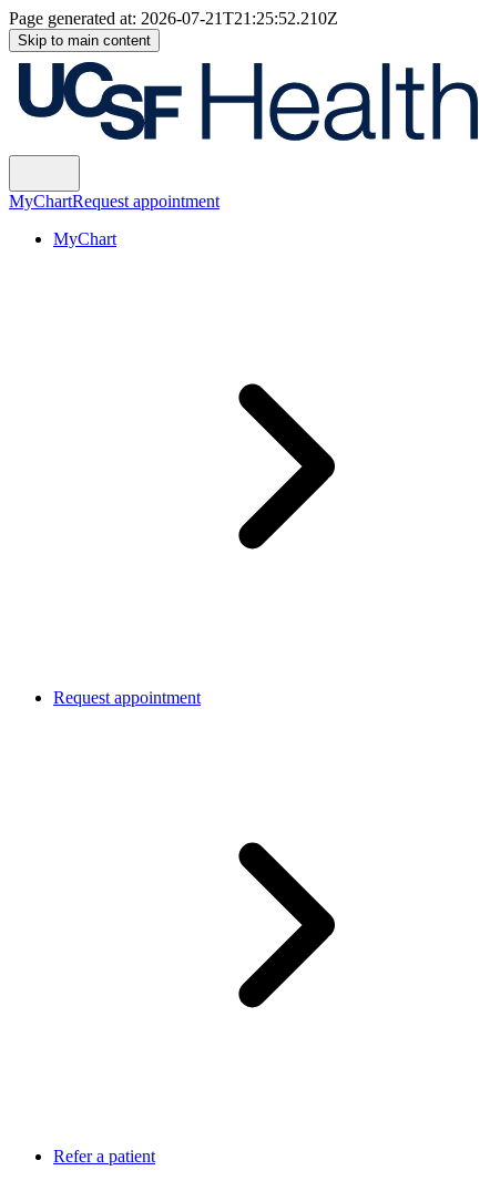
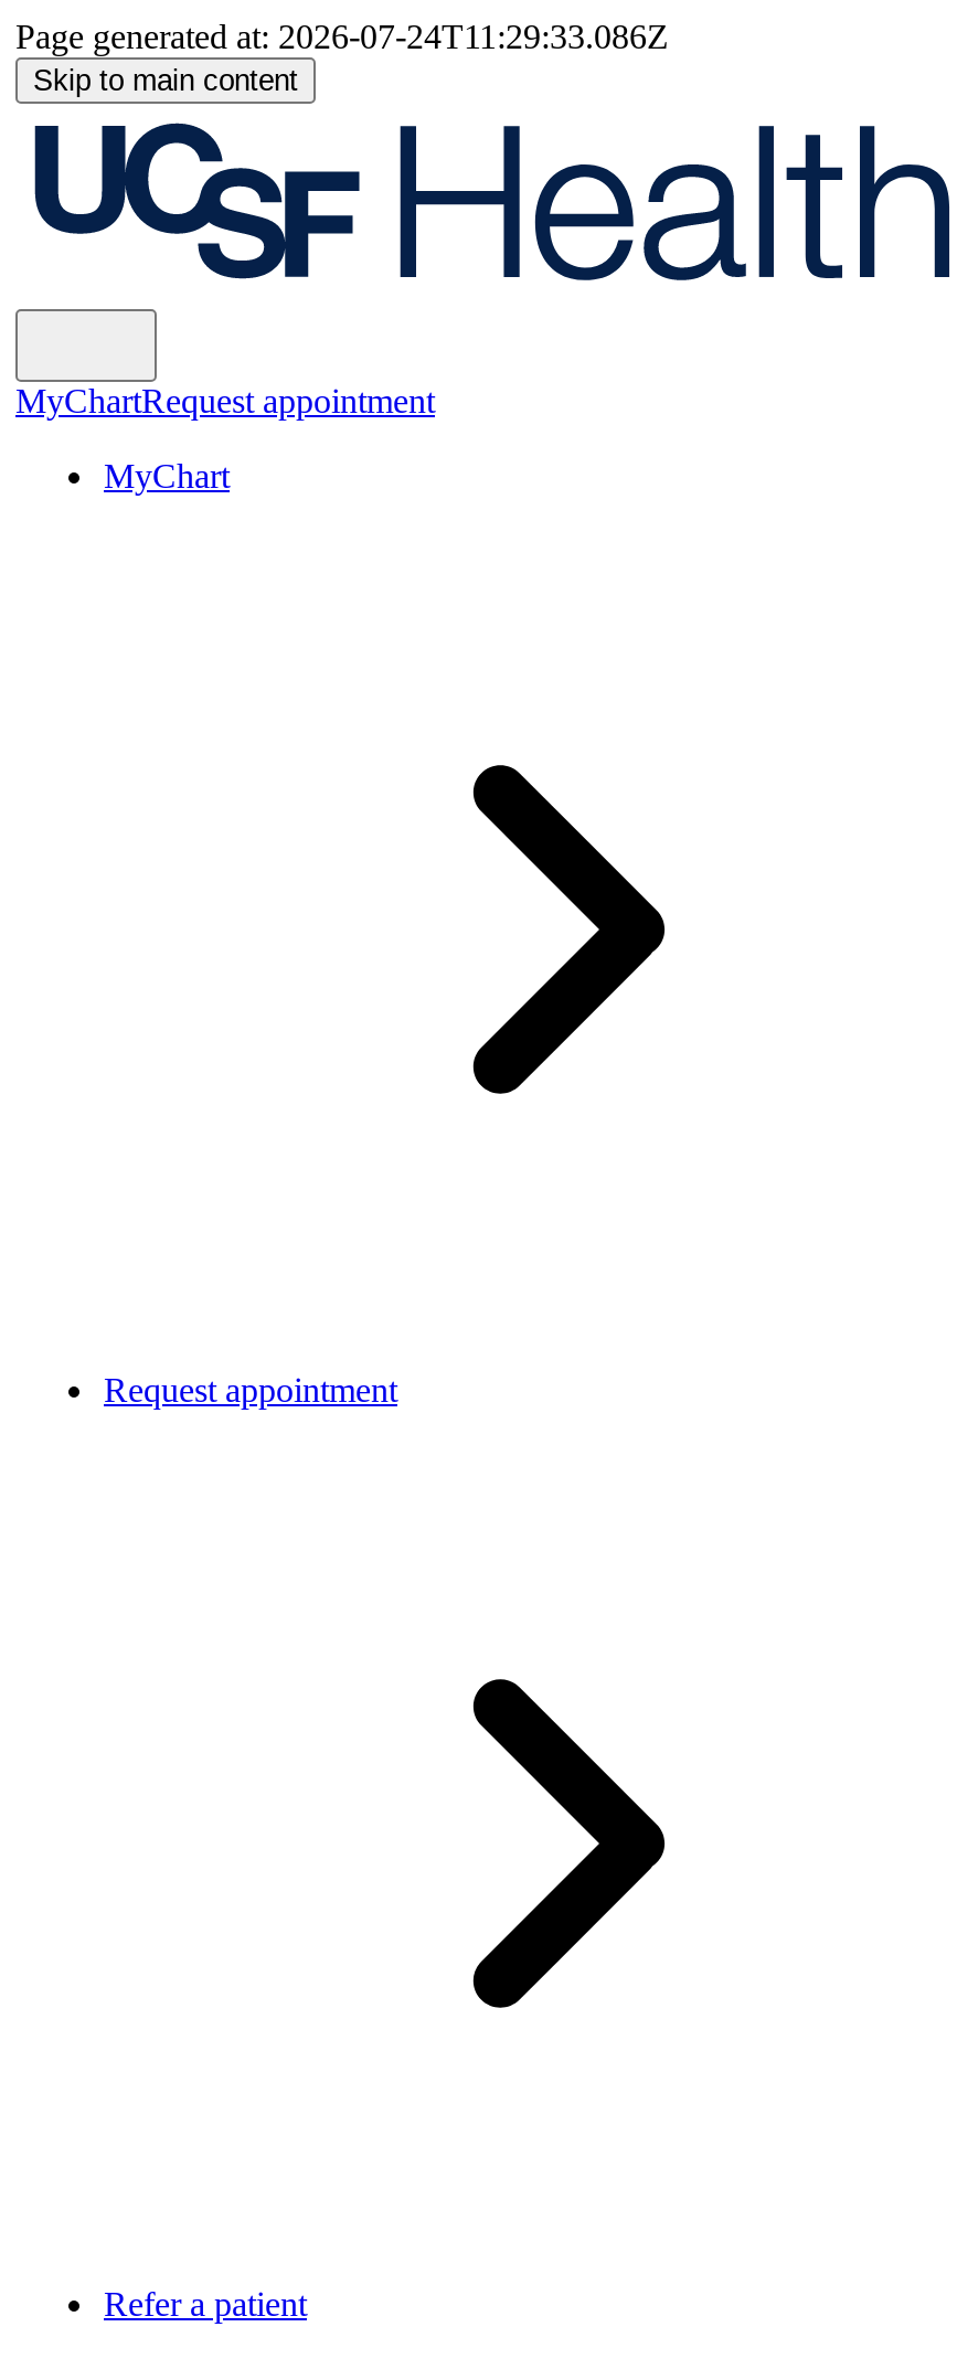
- Page generated at: 2026-07-21T21:25:52.210Z
+ Page generated at: 2026-07-24T11:29:33.086Z
